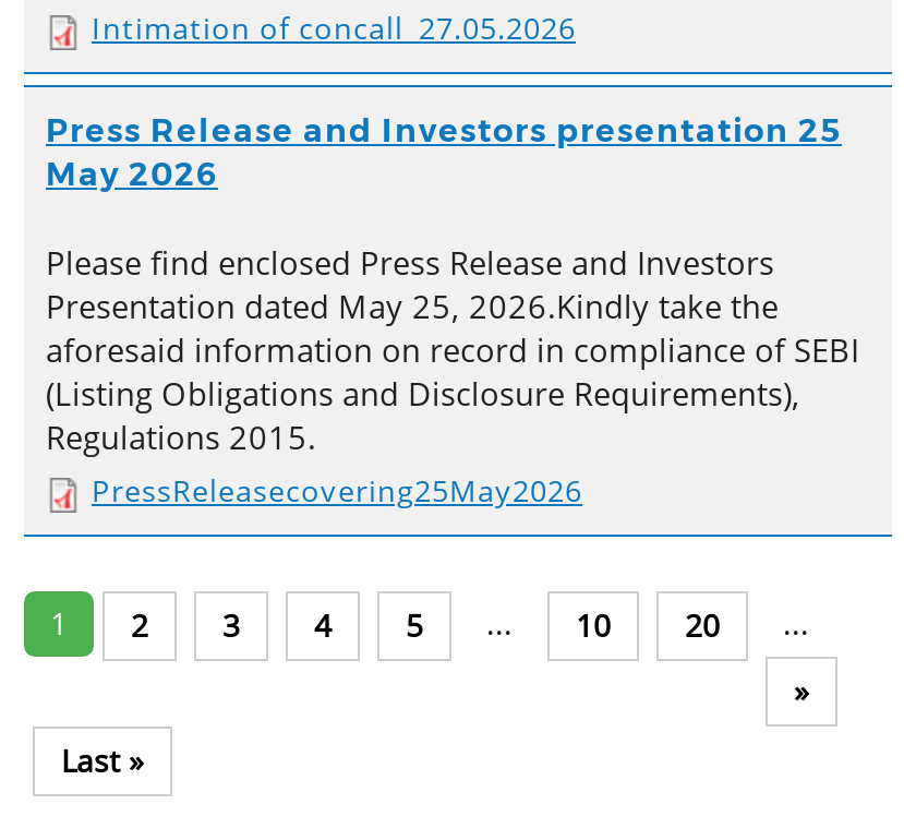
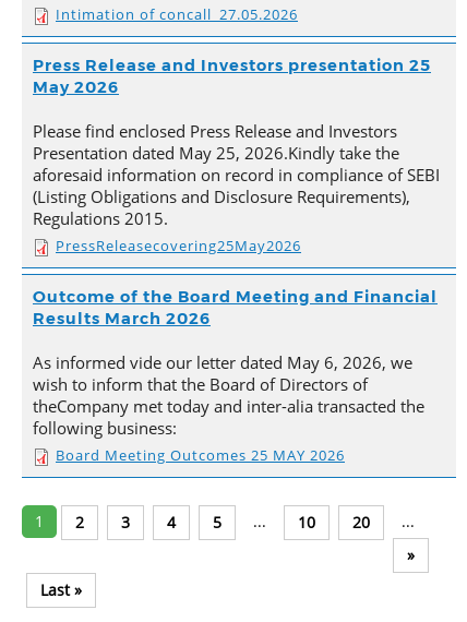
+ Outcome of the Board Meeting and Financial
+ Results March 2026
+ As informed vide our letter dated May 6, 2026, we
+ wish to inform that the Board of Directors of
+ theCompany met today and inter-alia transacted the
+ following business:
+ Board Meeting Outcomes 25 MAY 2026
